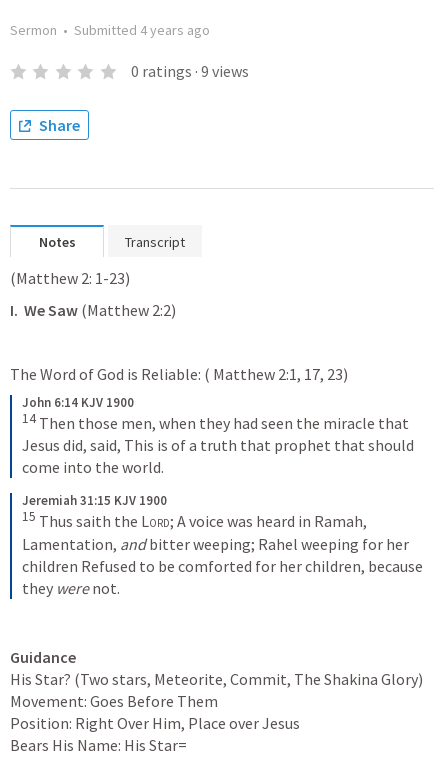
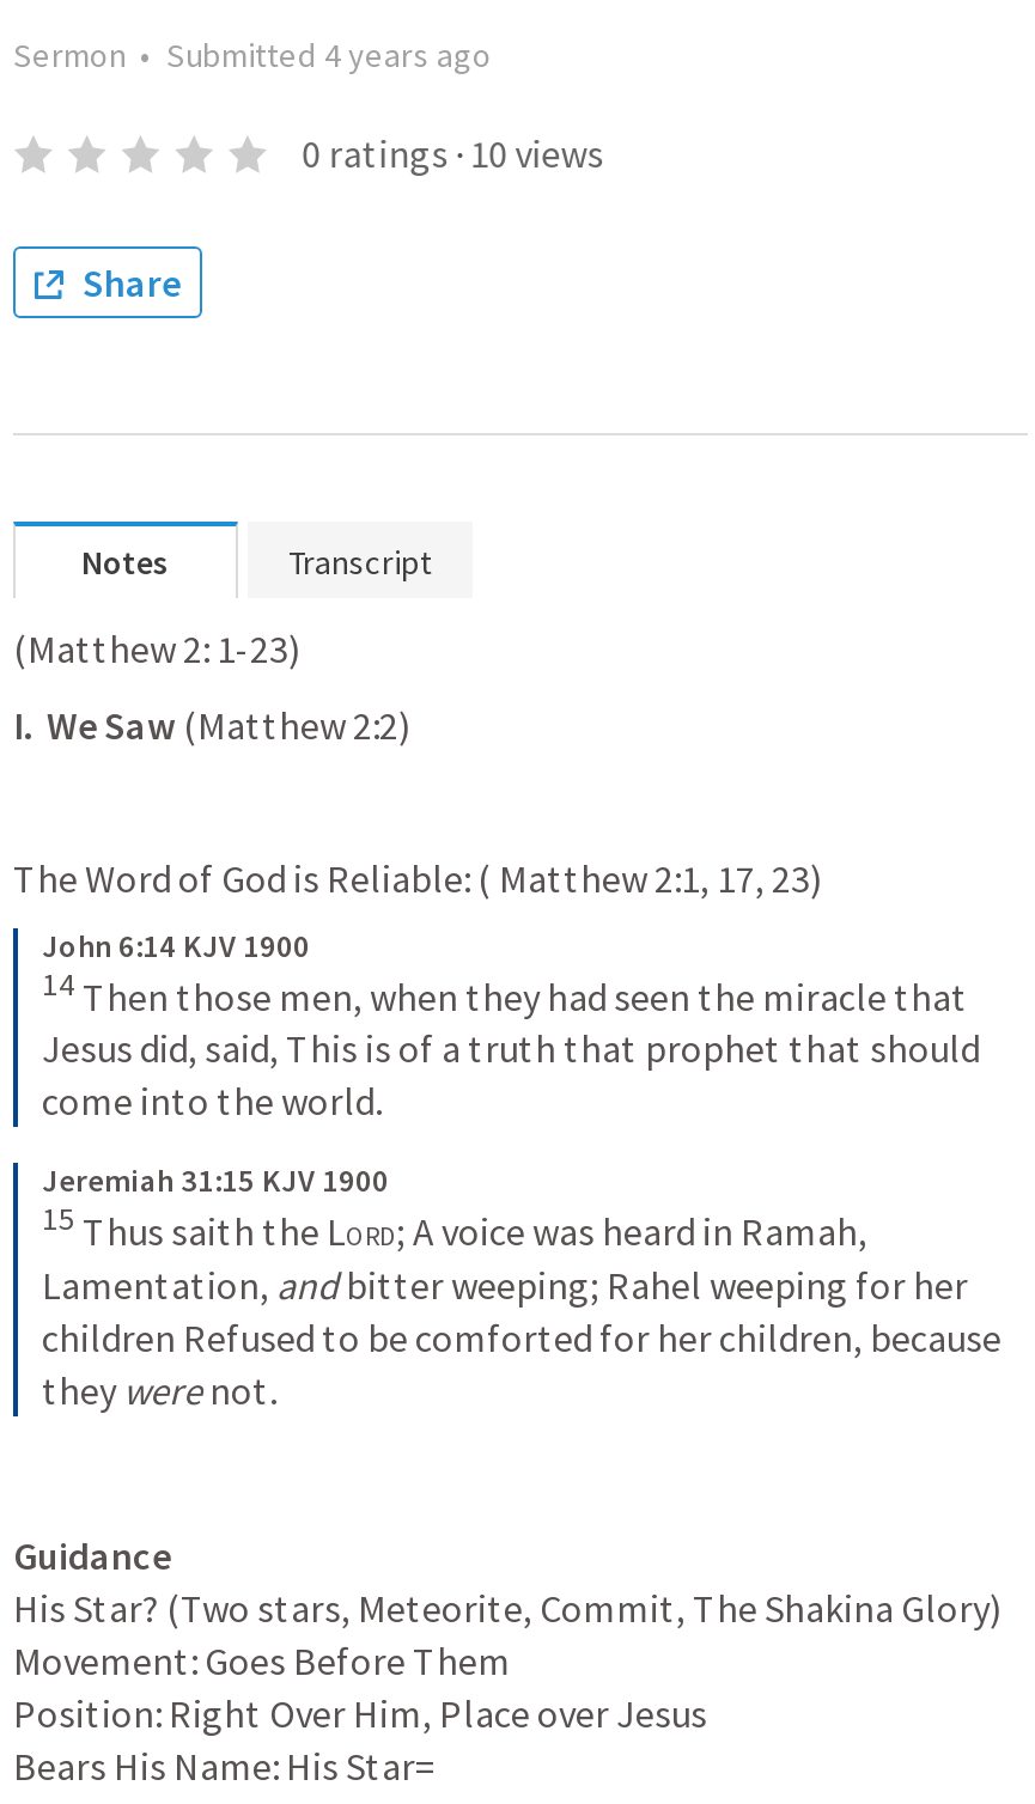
- 0 ratings · 9 views
+ 0 ratings · 10 views
